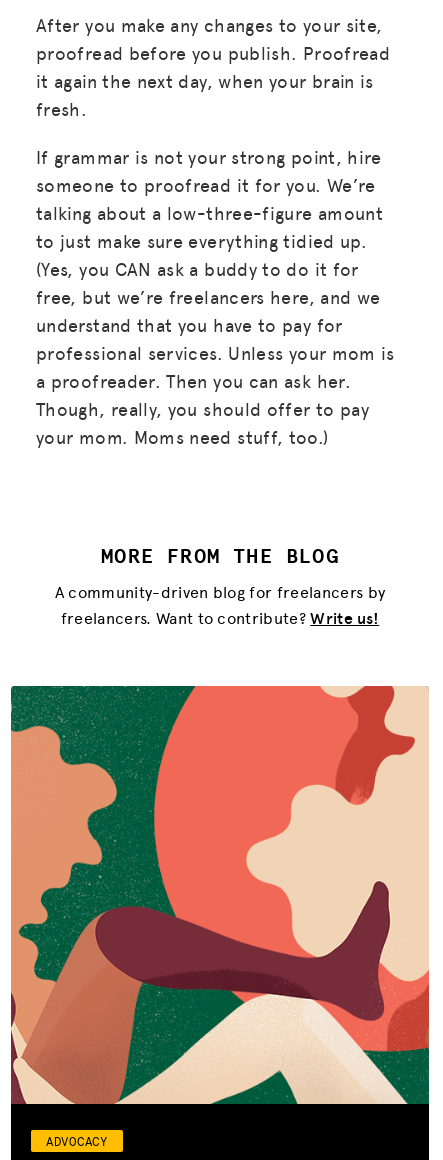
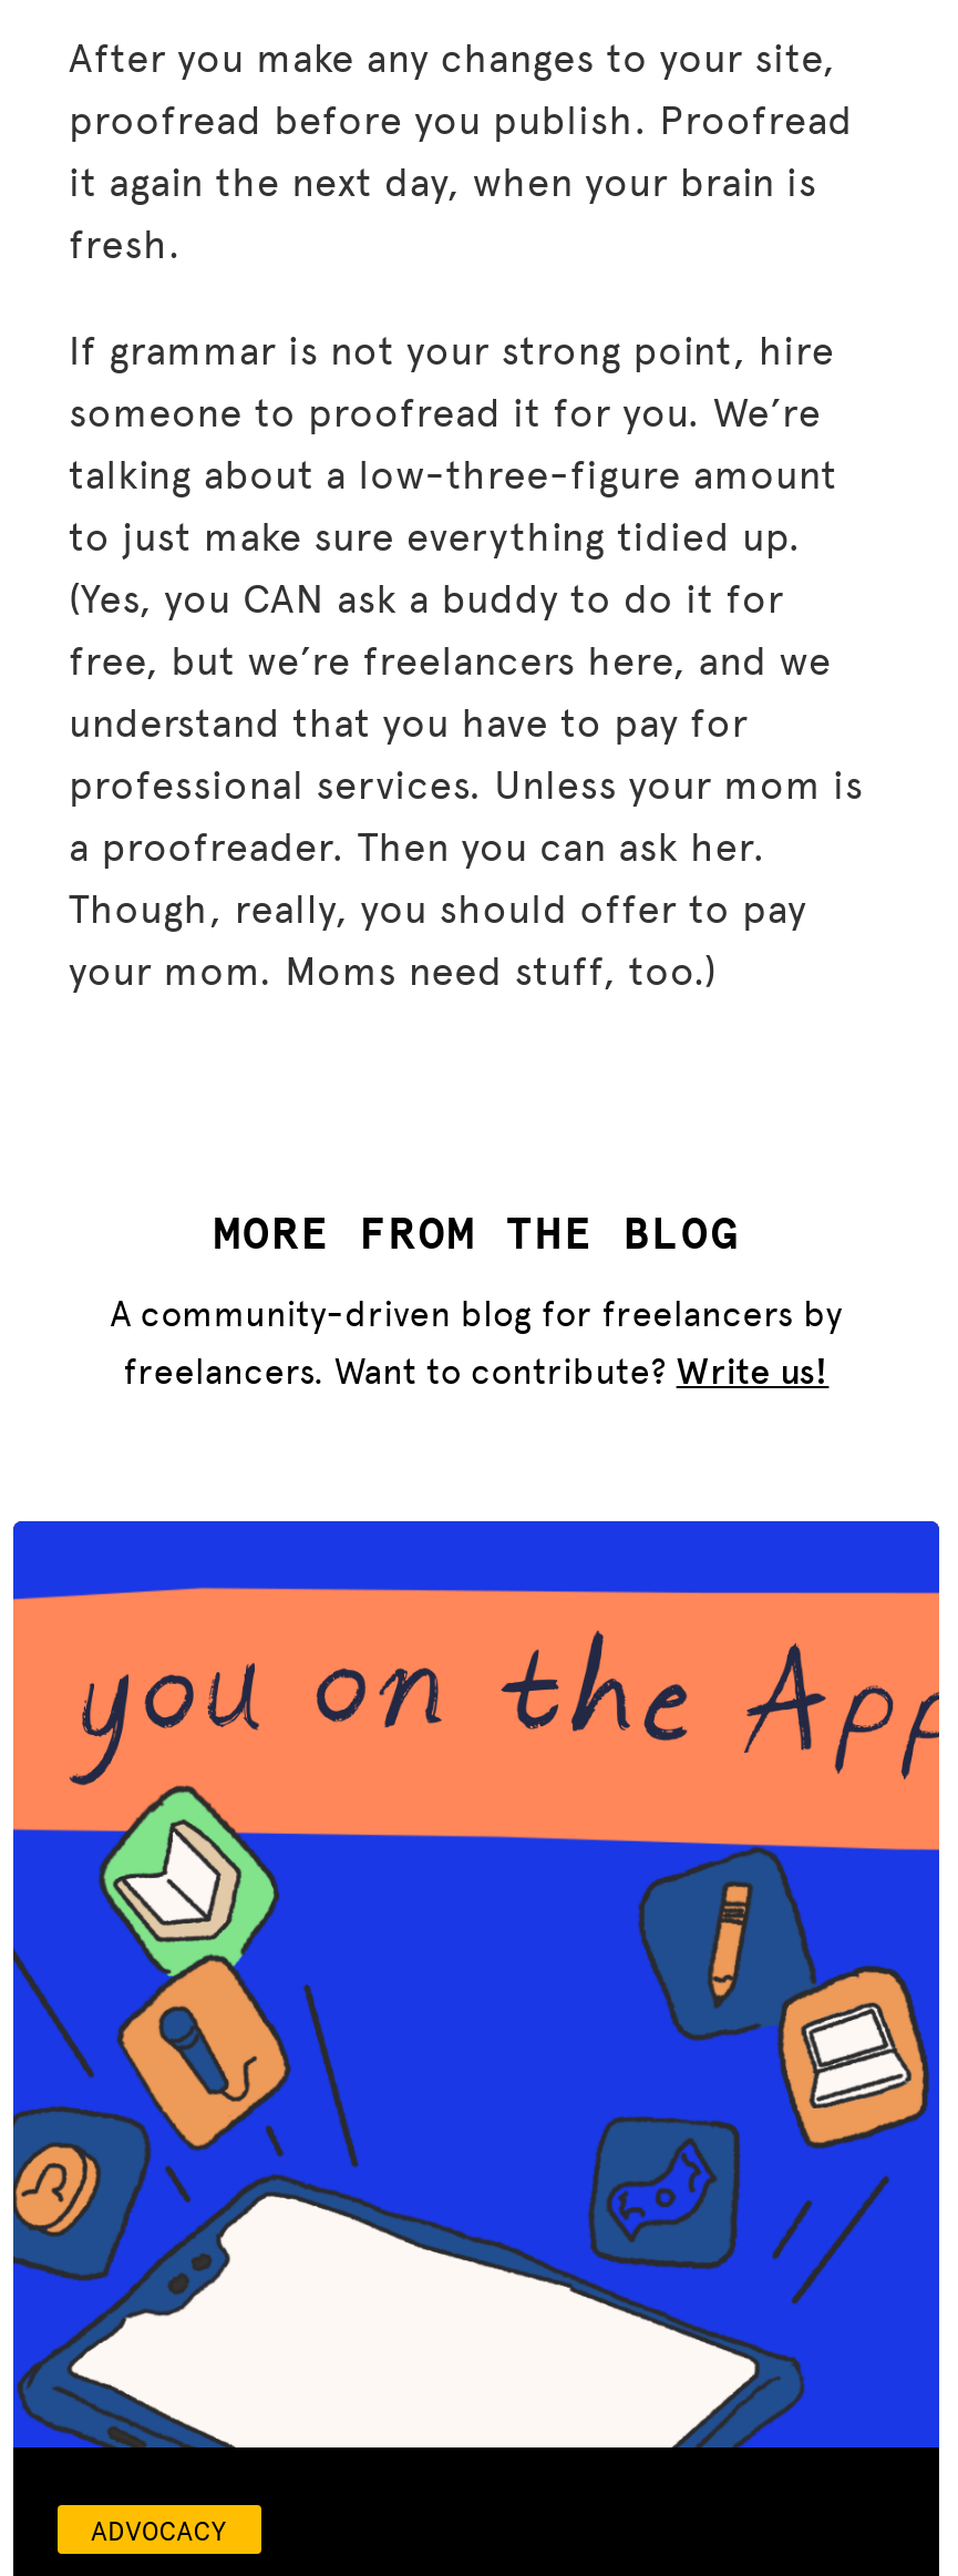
- [image]
+ [image]
